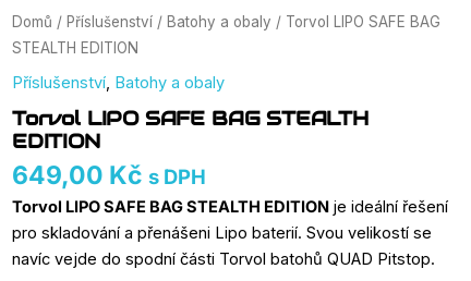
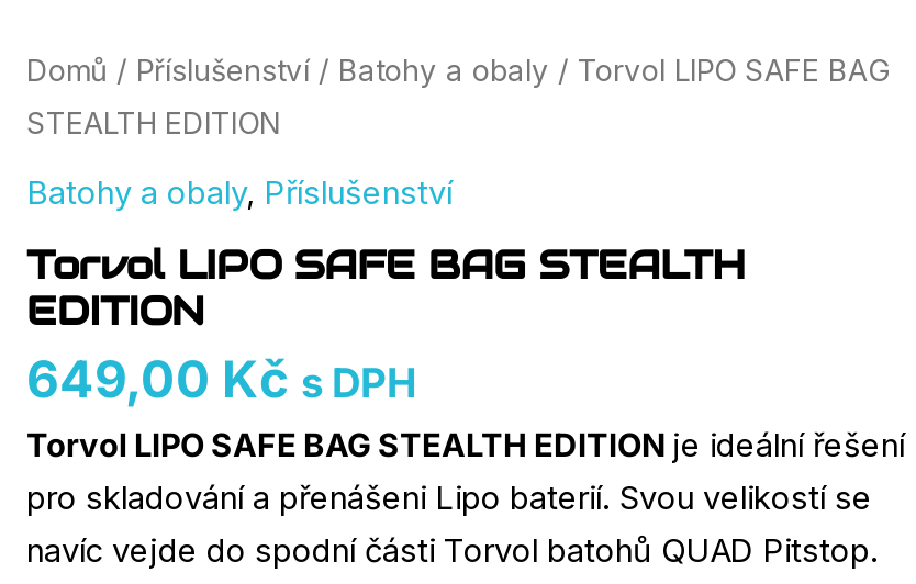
- Příslušenství, Batohy a obaly
+ Batohy a obaly, Příslušenství
